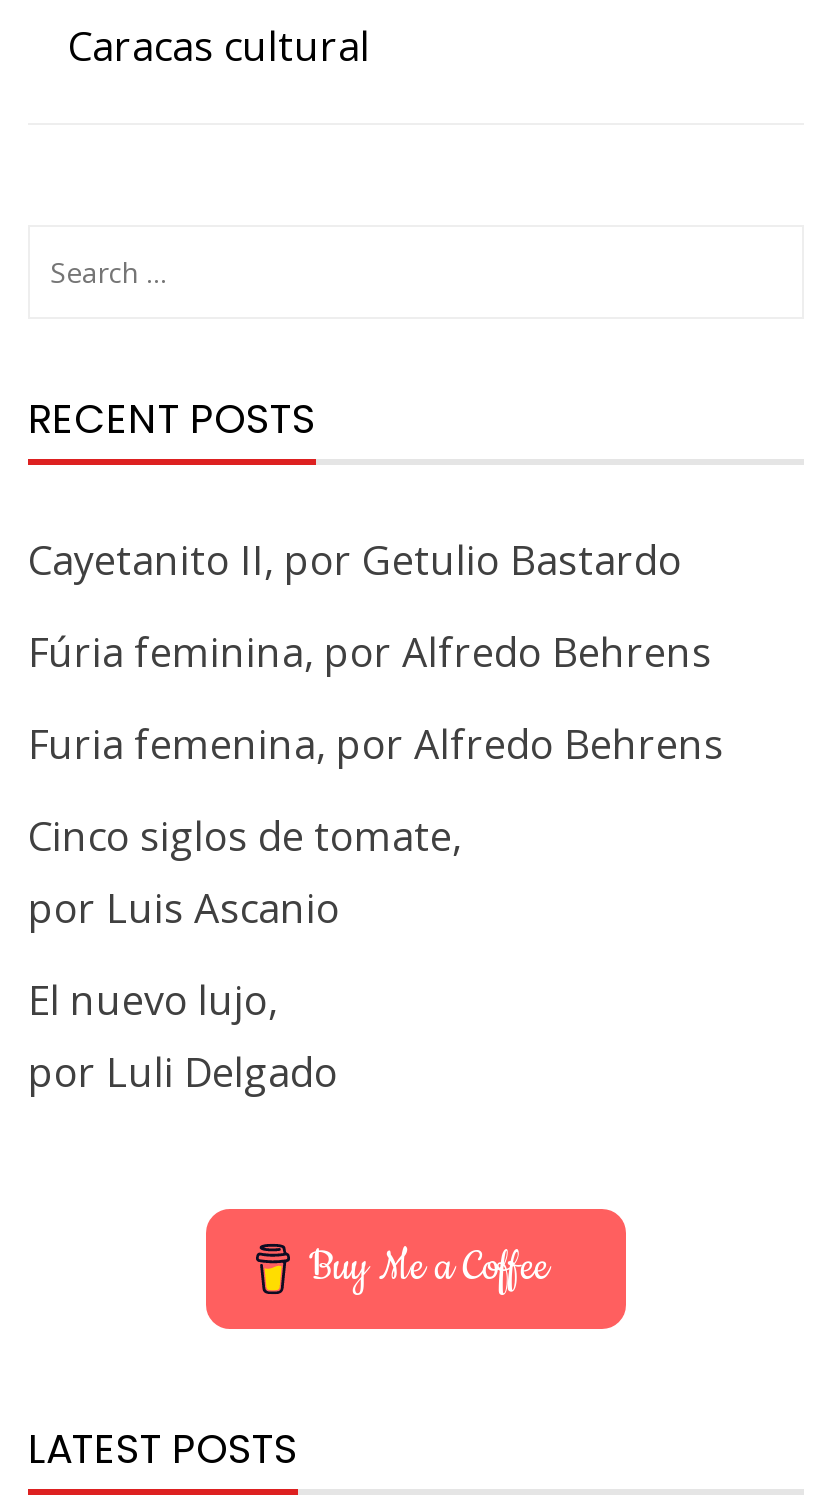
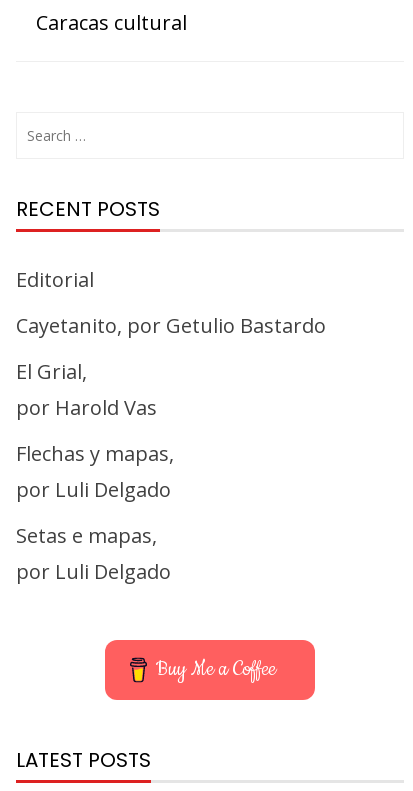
- Cayetanito II, por Getulio Bastardo
+ Editorial

- Fúria feminina, por Alfredo Behrens
+ Cayetanito, por Getulio Bastardo

- Furia femenina, por Alfredo Behrens
+ El Grial,
+ por Harold Vas

- Cinco siglos de tomate,
- por Luis Ascanio
+ Flechas y mapas,
+ por Luli Delgado

- El nuevo lujo,
+ Setas e mapas,
